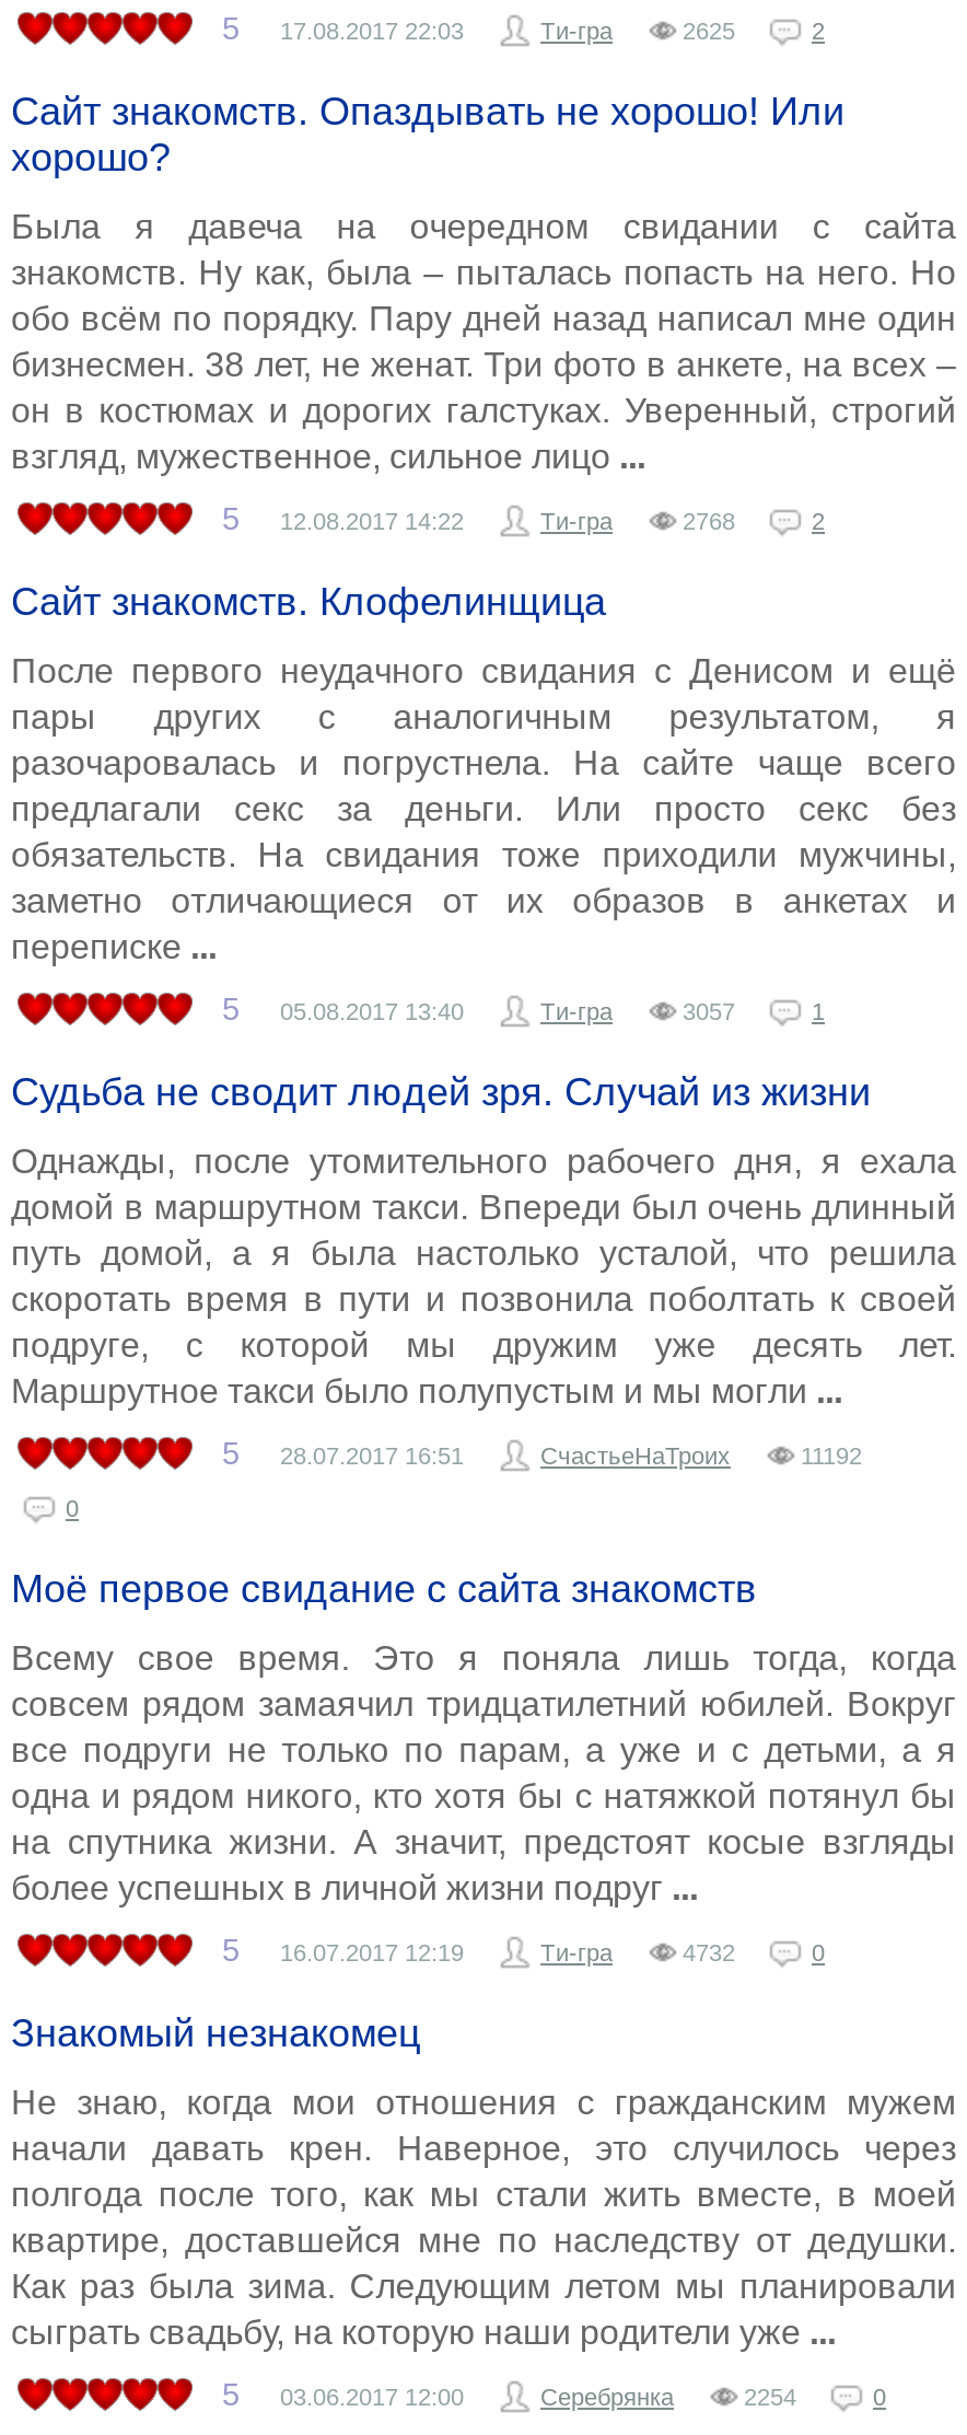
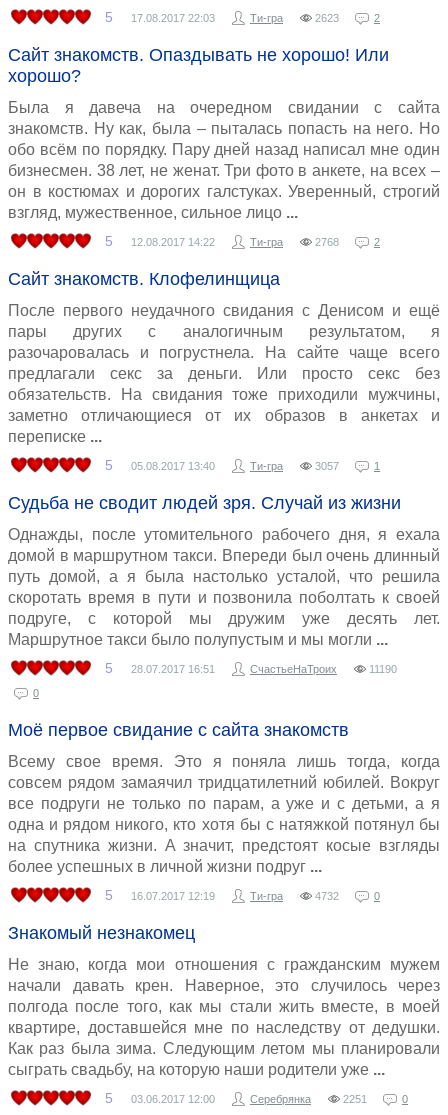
- 2625
+ 2623

- 11192
+ 11190

- 2254
+ 2251
